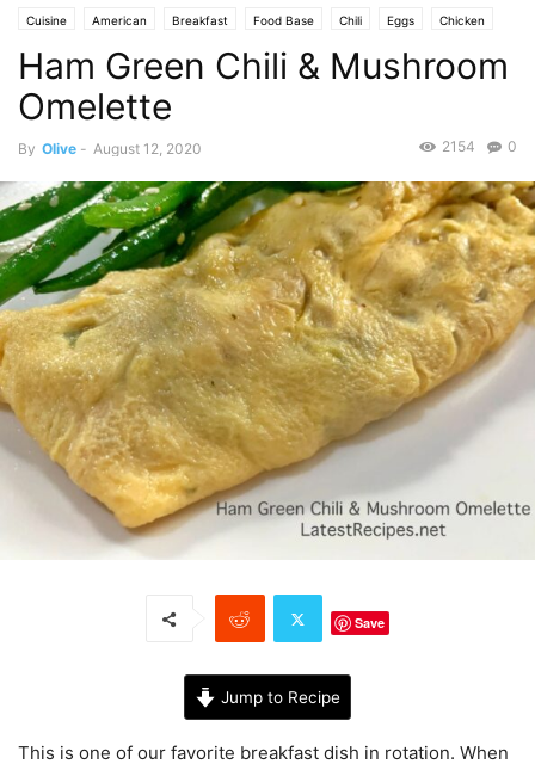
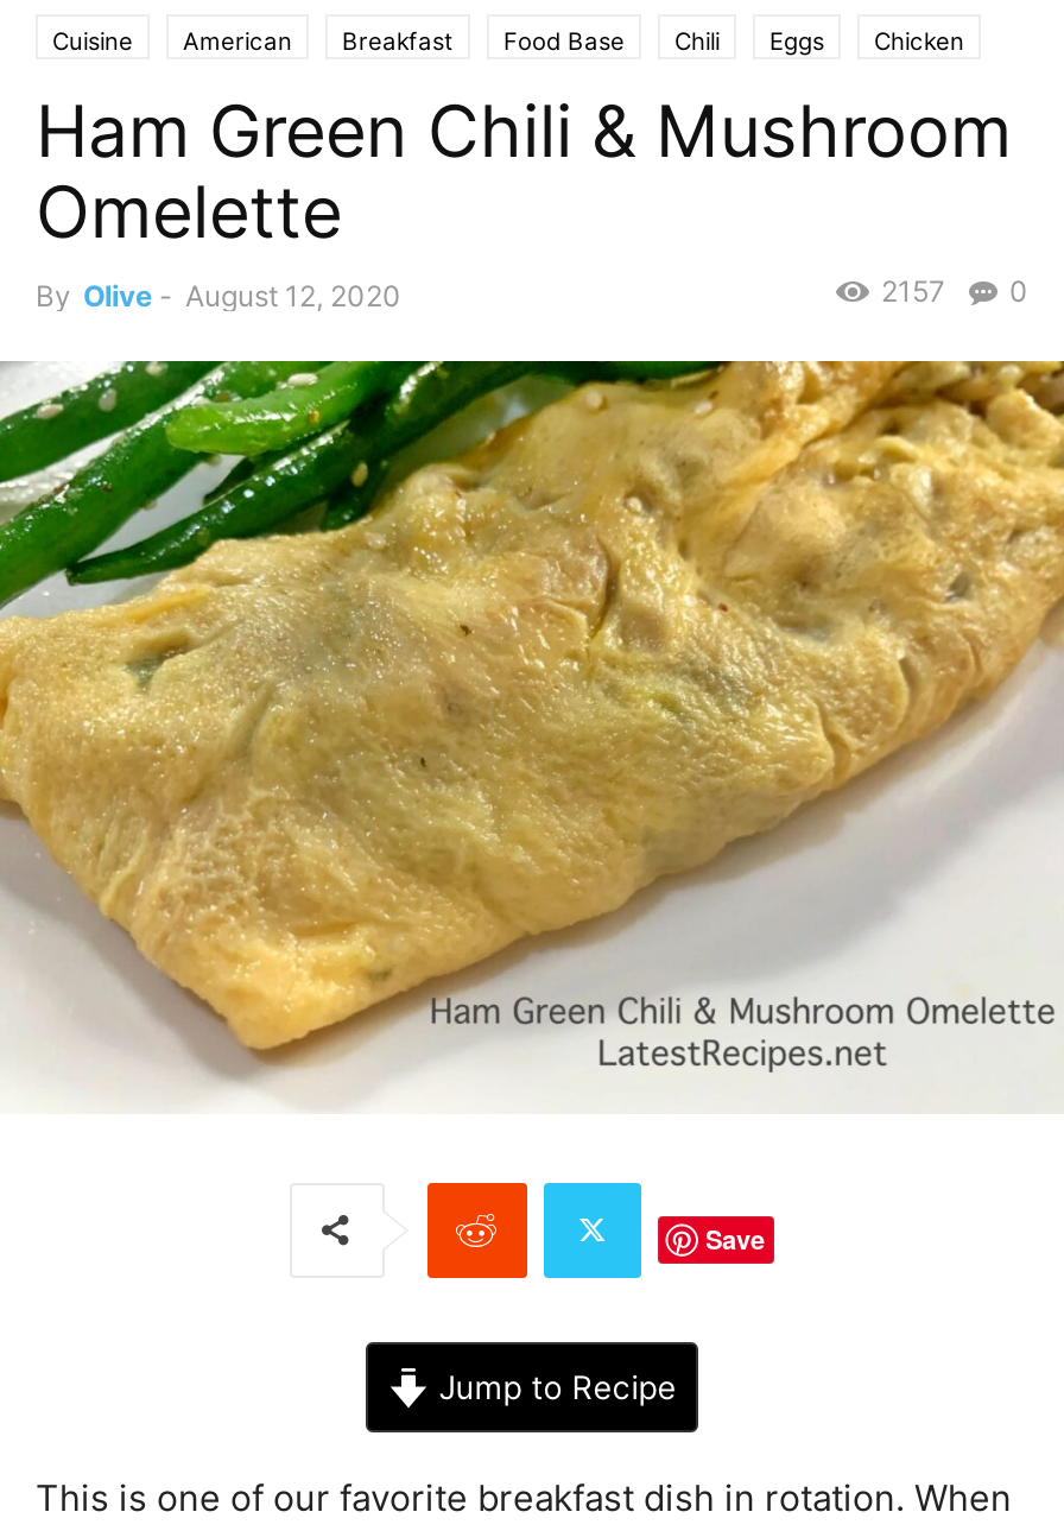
- 2154 0
+ 2157 0
